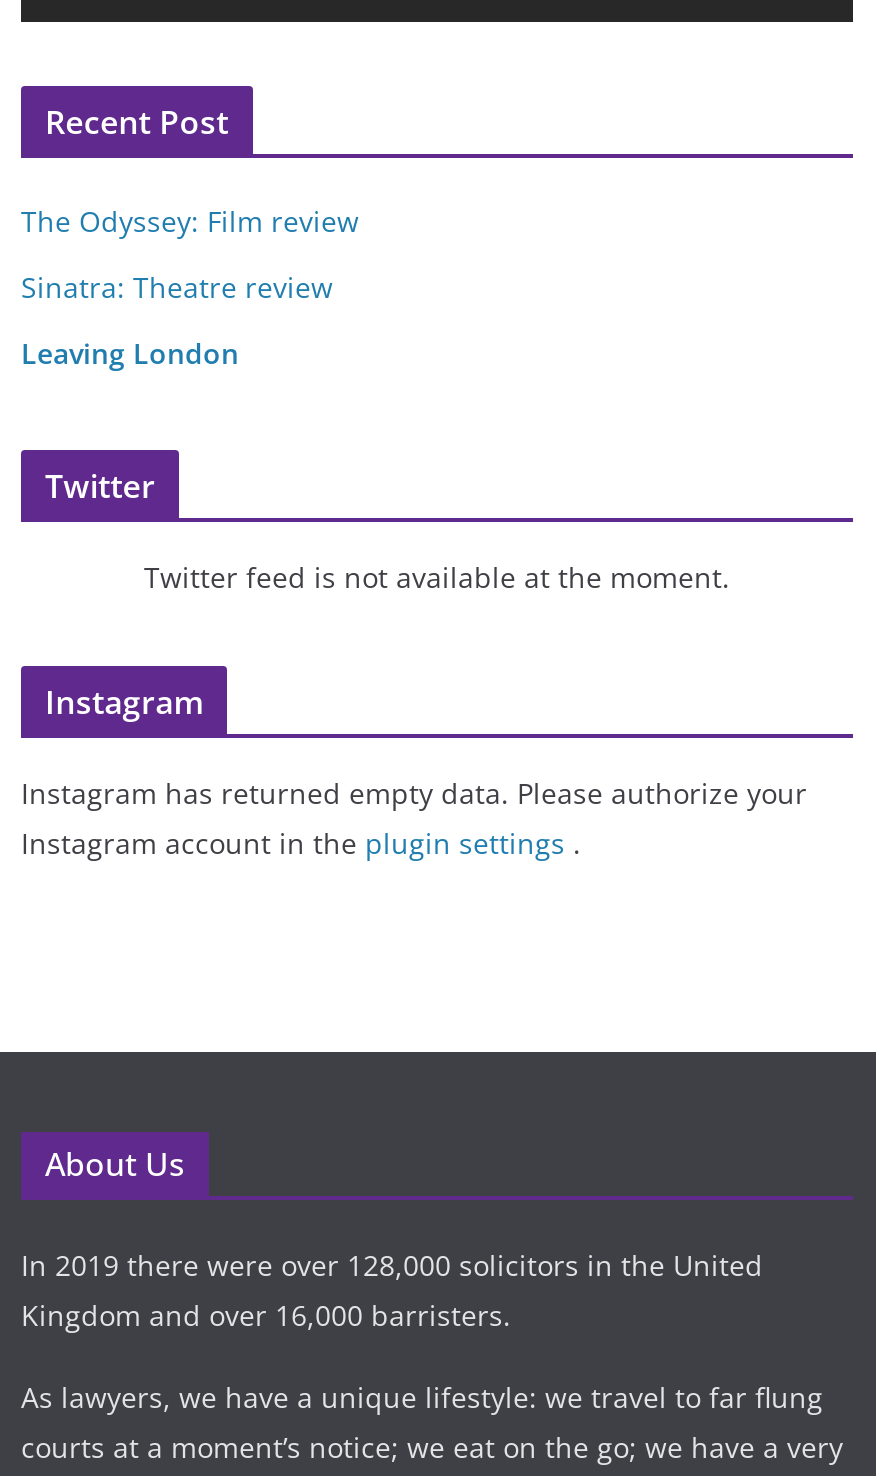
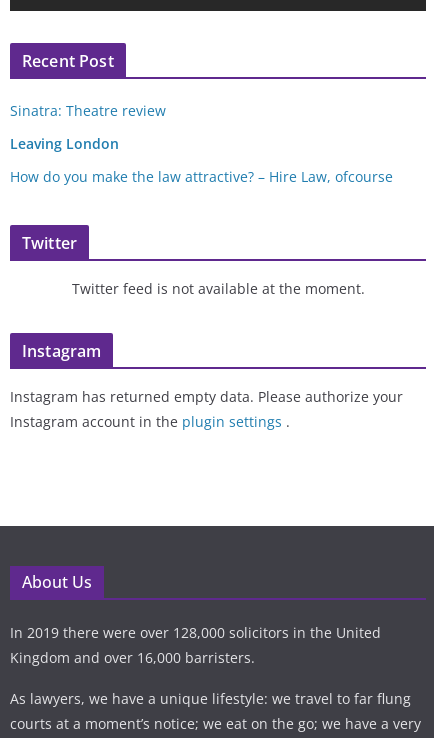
- The Odyssey: Film review

moved up: Sinatra: Theatre review | Leaving London

+ How do you make the law attractive? – Hire Law, ofcourse
